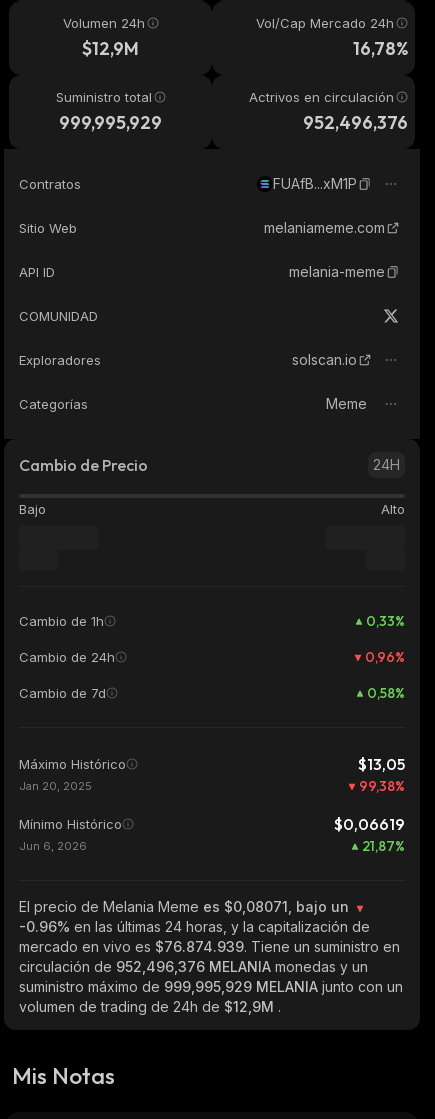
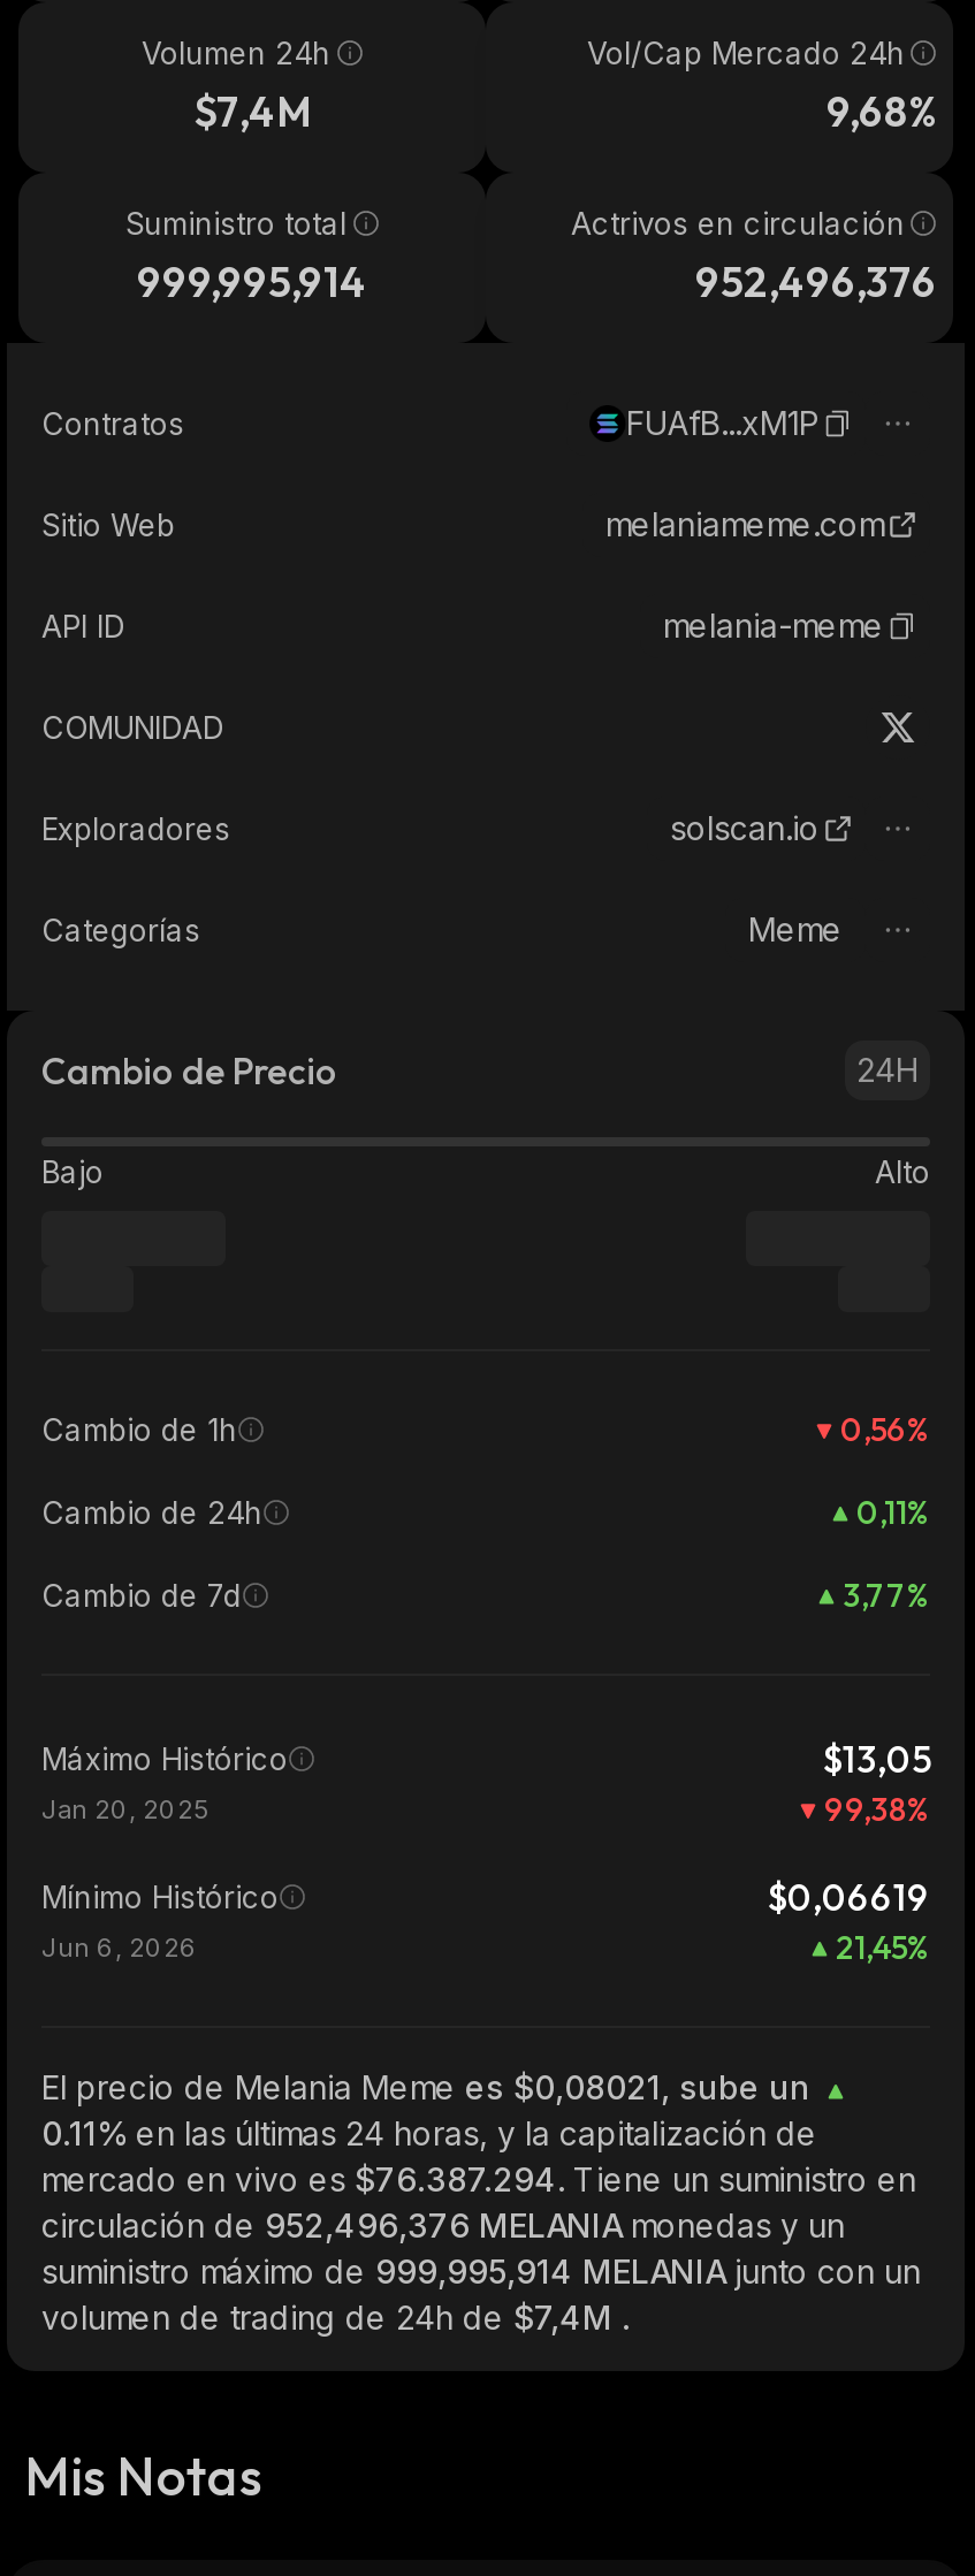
- $12,9M
+ $7,4M

- 16,78%
+ 9,68%

- 999,995,929
+ 999,995,914

- 0,33%
+ 0,56%

- 0,96%
+ 0,11%

- 0,58%
+ 3,77%

- 21,87%
+ 21,45%

- El precio de Melania Meme es $0,08071, bajo un
+ El precio de Melania Meme es $0,08021, sube un

- -0.96% en las últimas 24 horas, y la capitalización de
+ 0.11% en las últimas 24 horas, y la capitalización de

- mercado en vivo es $76.874.939. Tiene un suministro en
+ mercado en vivo es $76.387.294. Tiene un suministro en

- suministro máximo de 999,995,929 MELANIA junto con un
+ suministro máximo de 999,995,914 MELANIA junto con un

- volumen de trading de 24h de $12,9M.
+ volumen de trading de 24h de $7,4M.
